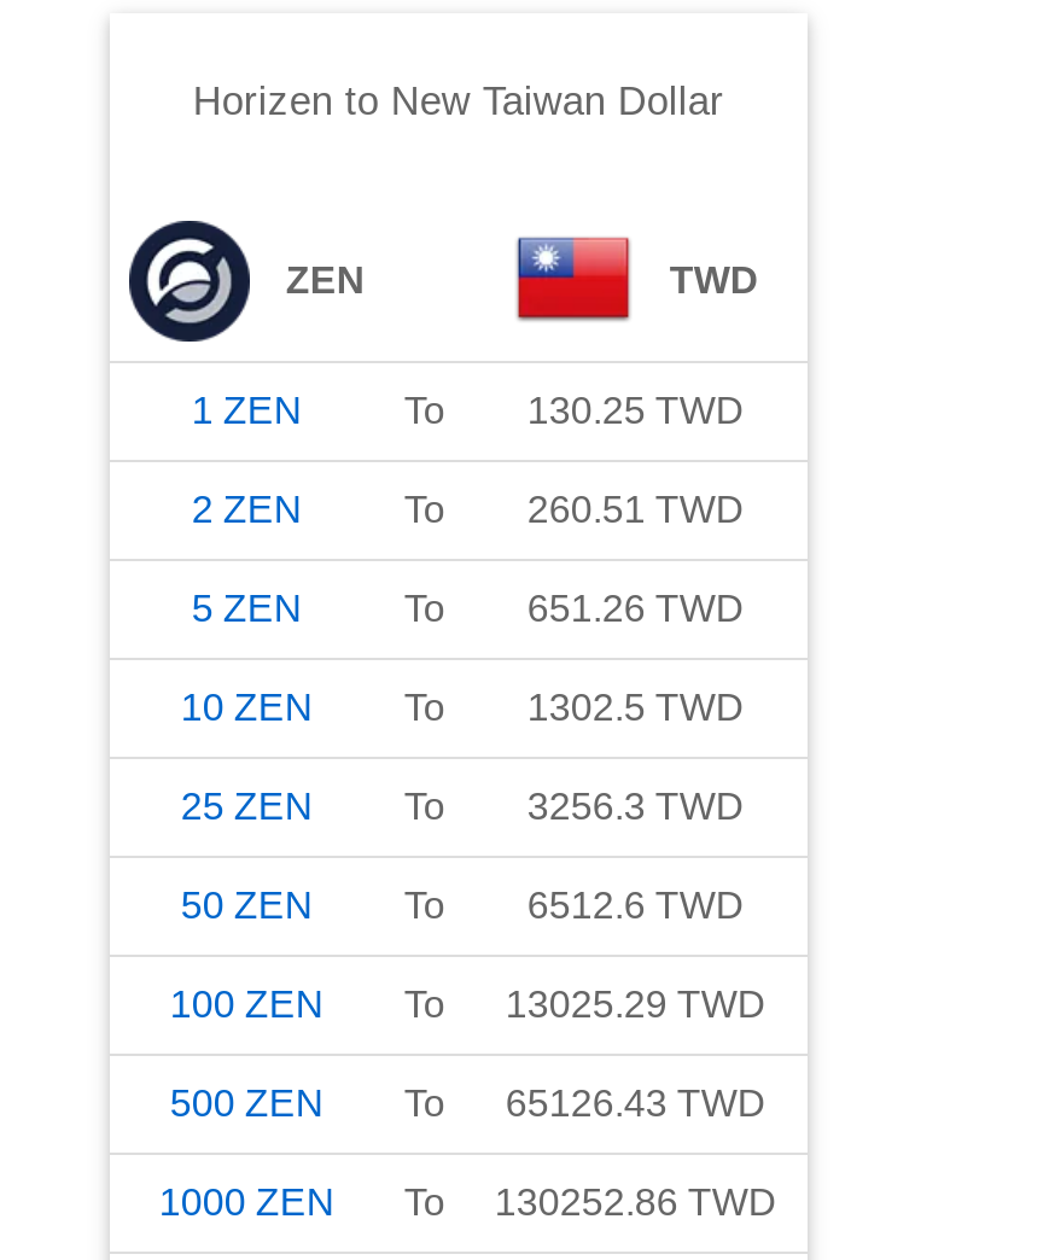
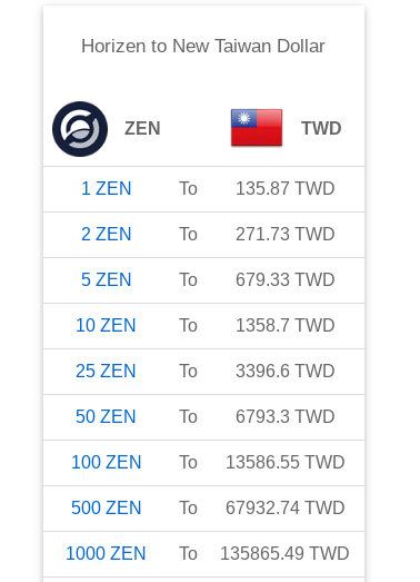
- To 130.25 TWD
+ To 135.87 TWD

- To 260.51 TWD
+ To 271.73 TWD

- 651.26 TWD
+ 679.33 TWD

- To 1302.5 TWD
+ To 1358.7 TWD

- To 3256.3 TWD
+ To 3396.6 TWD

- To 6512.6 TWD
+ To 6793.3 TWD

- 100 ZEN To 13025.29 TWD
+ 100 ZEN To 13586.55 TWD

- 500 ZEN To 65126.43 TWD
+ 500 ZEN To 67932.74 TWD

- 1000 ZEN To 130252.86 TWD
+ 1000 ZEN To 135865.49 TWD
